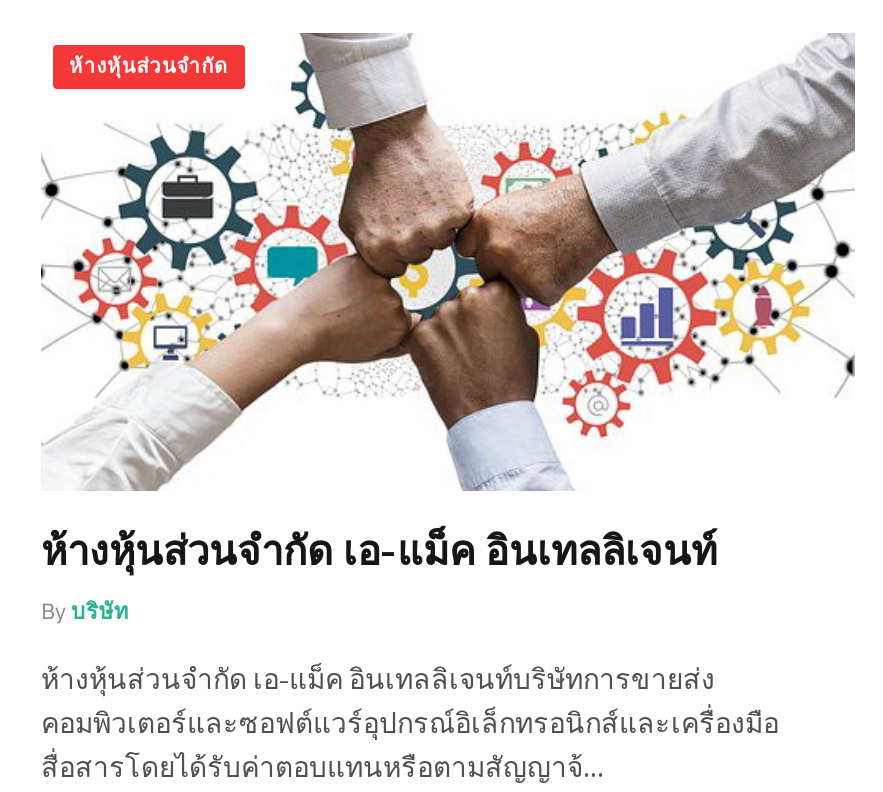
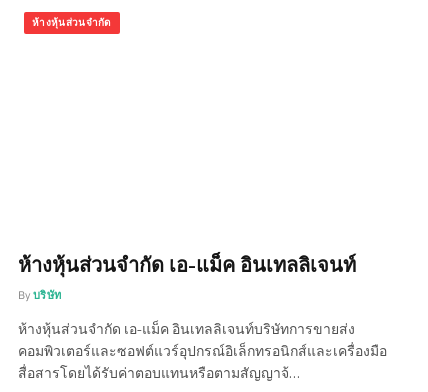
- [image]
